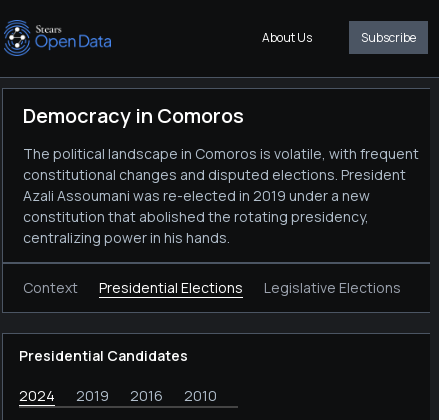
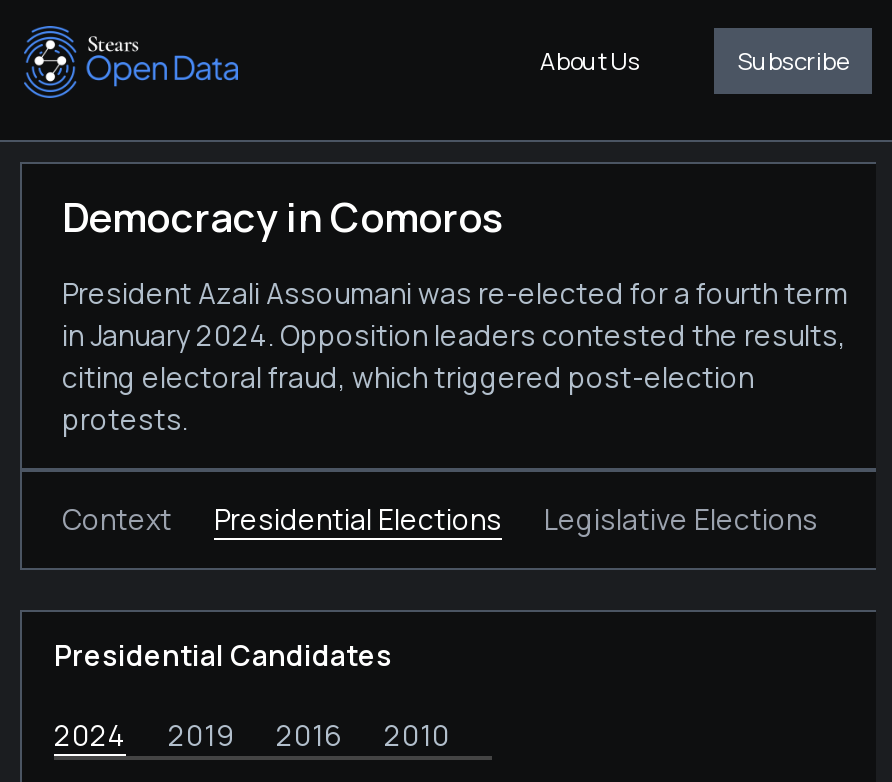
- The political landscape in Comoros is volatile, with frequent
- constitutional changes and disputed elections. President
- Azali Assoumani was re-elected in 2019 under a new
- constitution that abolished the rotating presidency,
- centralizing power in his hands.
+ President Azali Assoumani was re-elected for a fourth term
+ in January 2024. Opposition leaders contested the results,
+ citing electoral fraud, which triggered post-election
+ protests.
